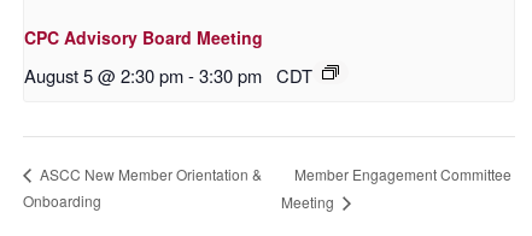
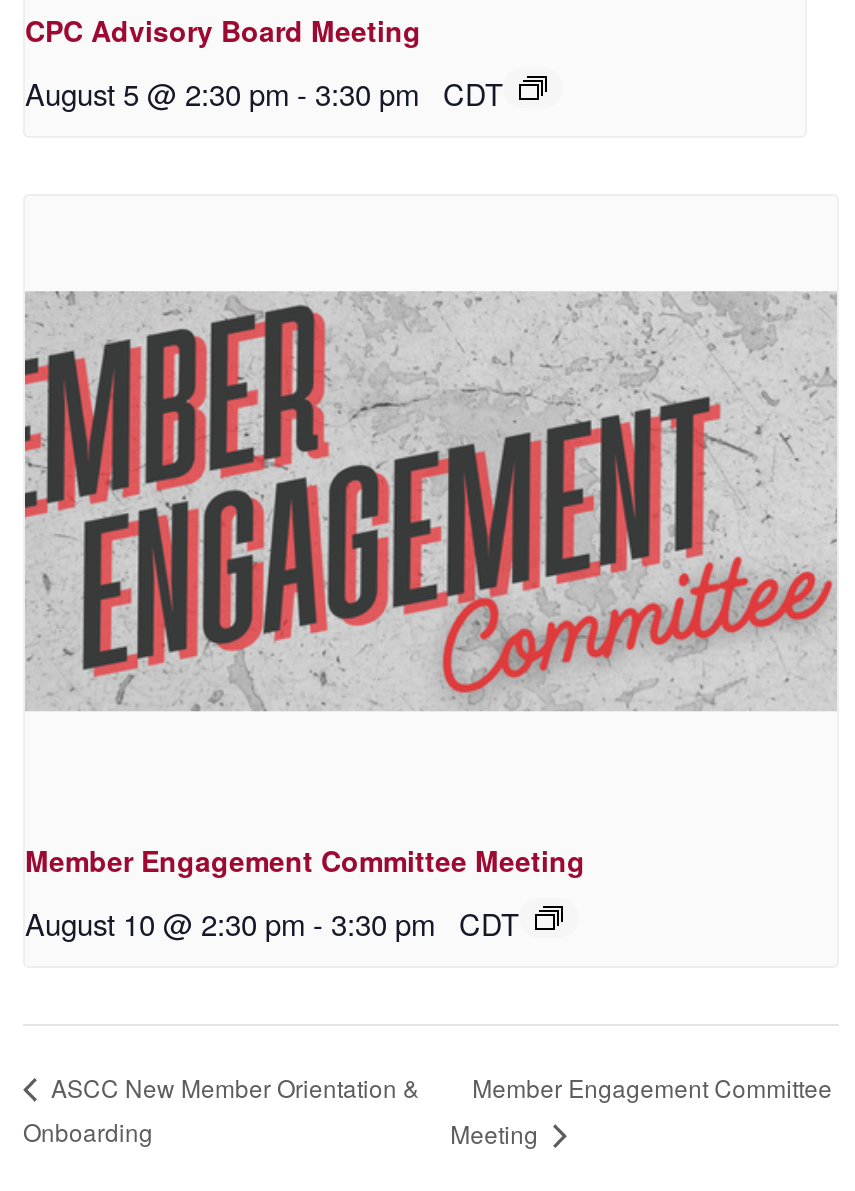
+ [image]

+ Member Engagement Committee Meeting
+ August 10 @ 2:30 pm - 3:30 pm CDT
